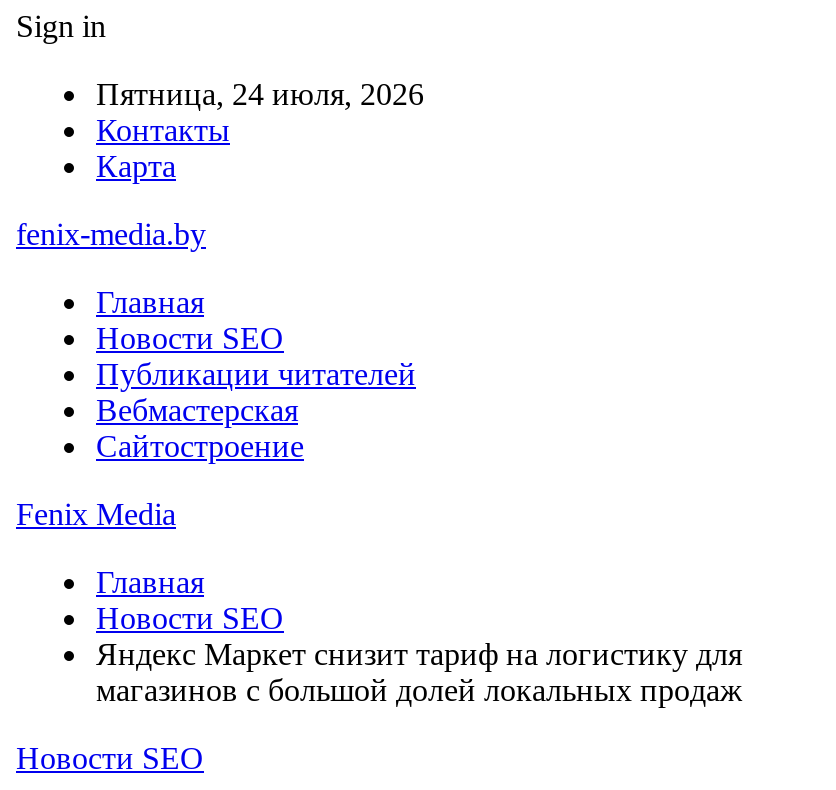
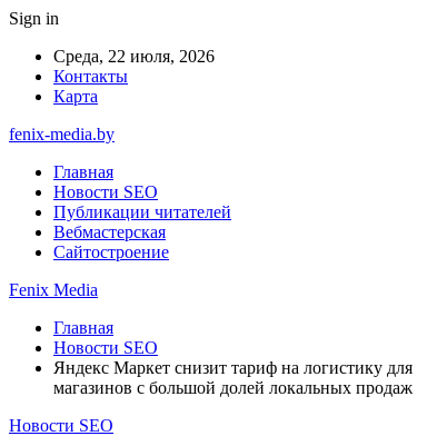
- Пятница, 24 июля, 2026
+ Среда, 22 июля, 2026
